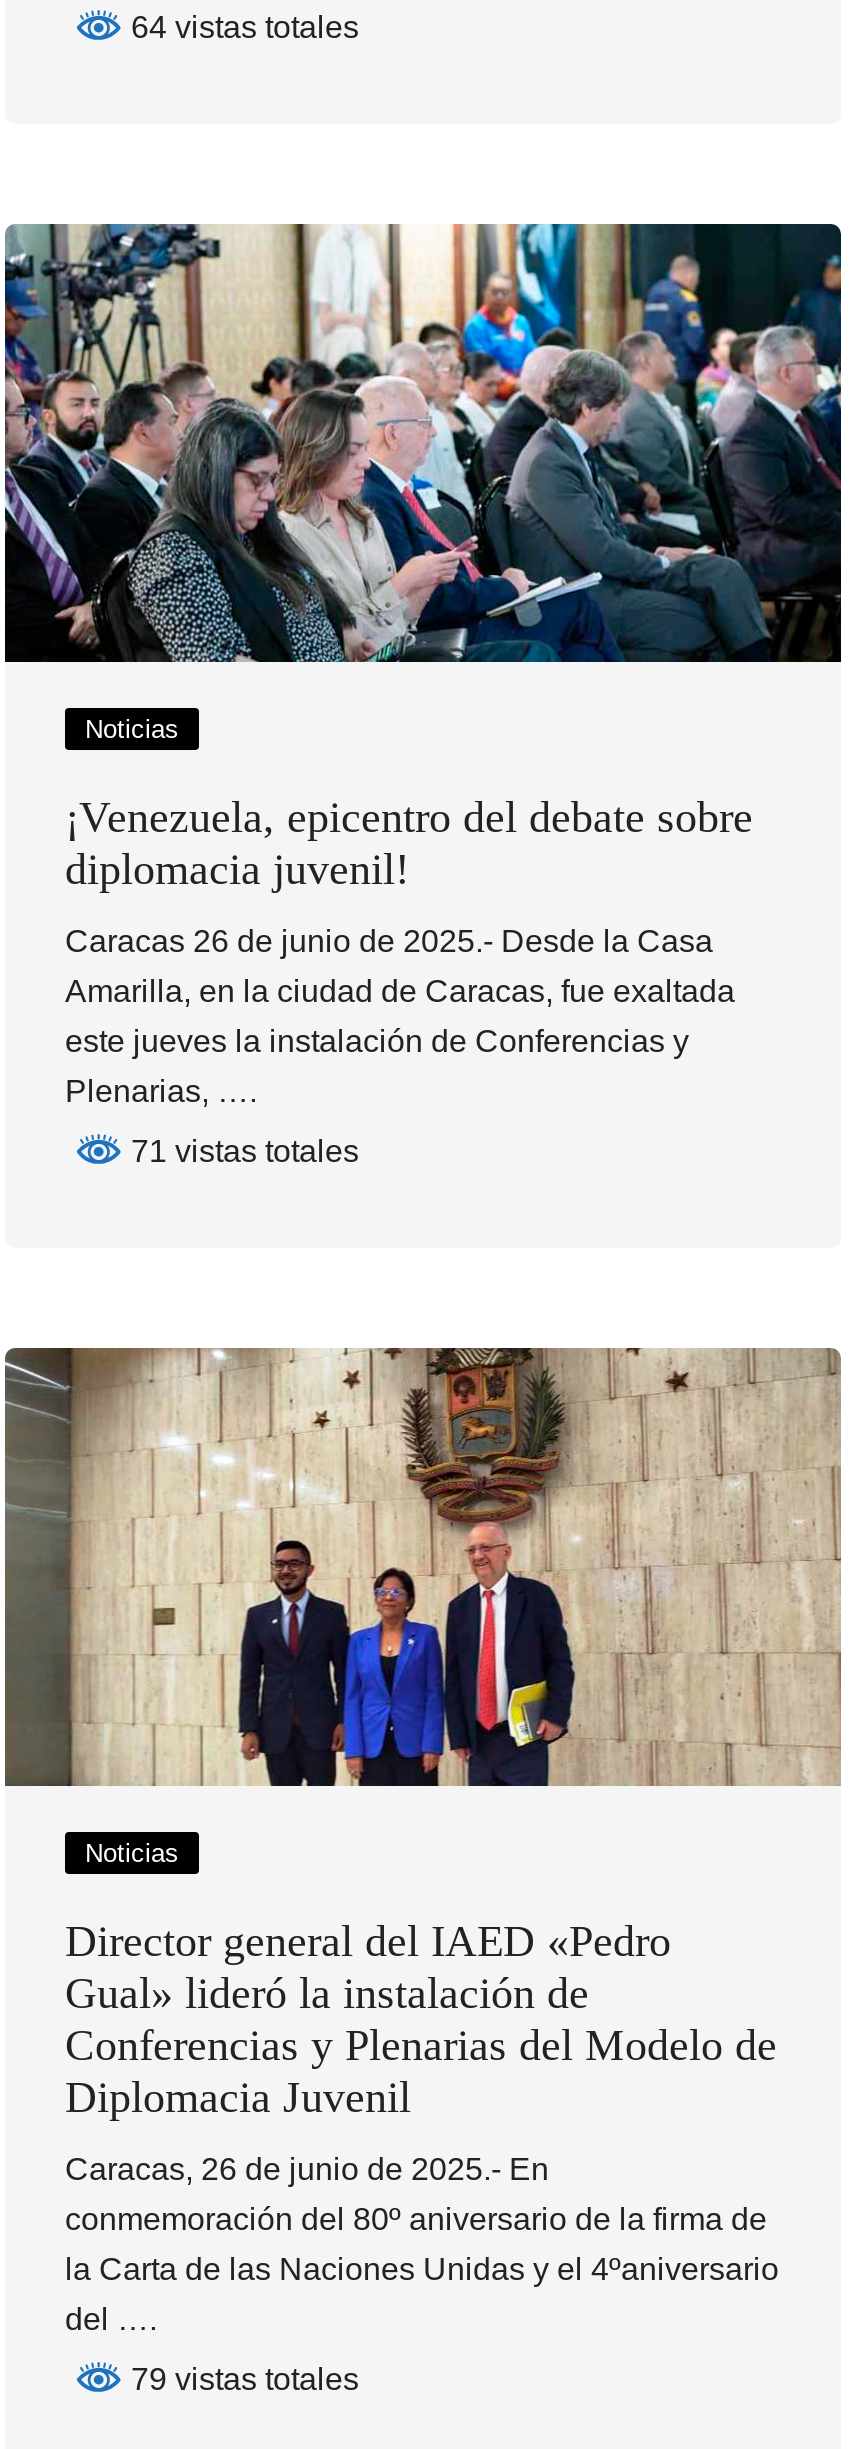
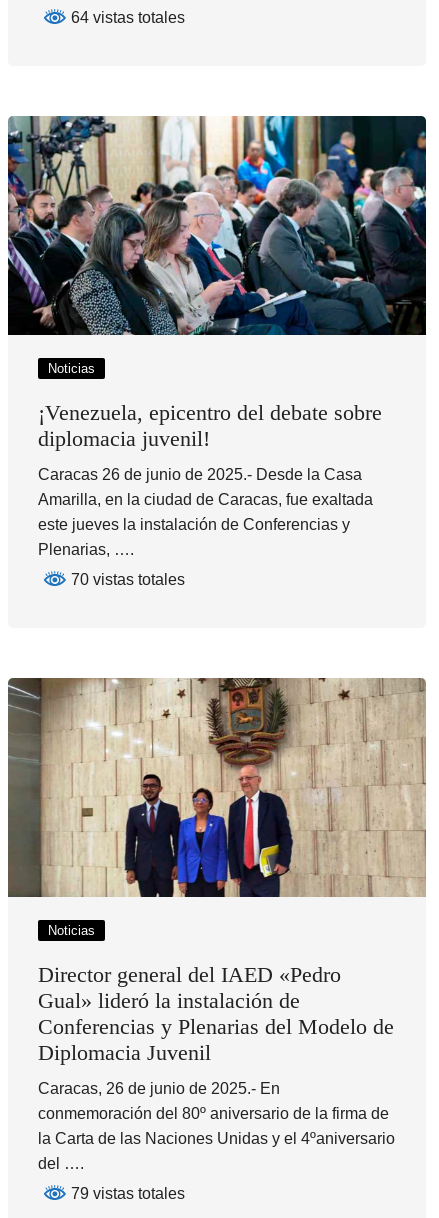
- 71 vistas totales
+ 70 vistas totales
